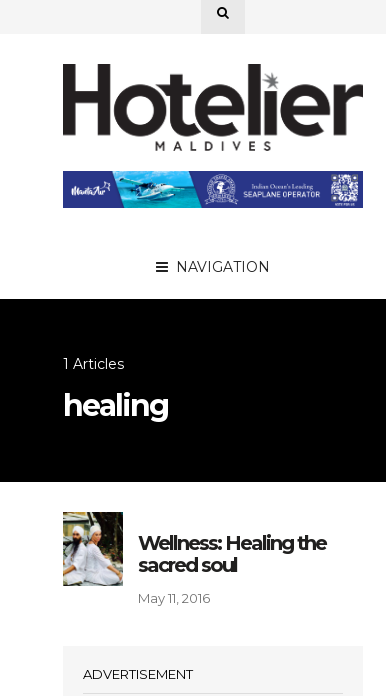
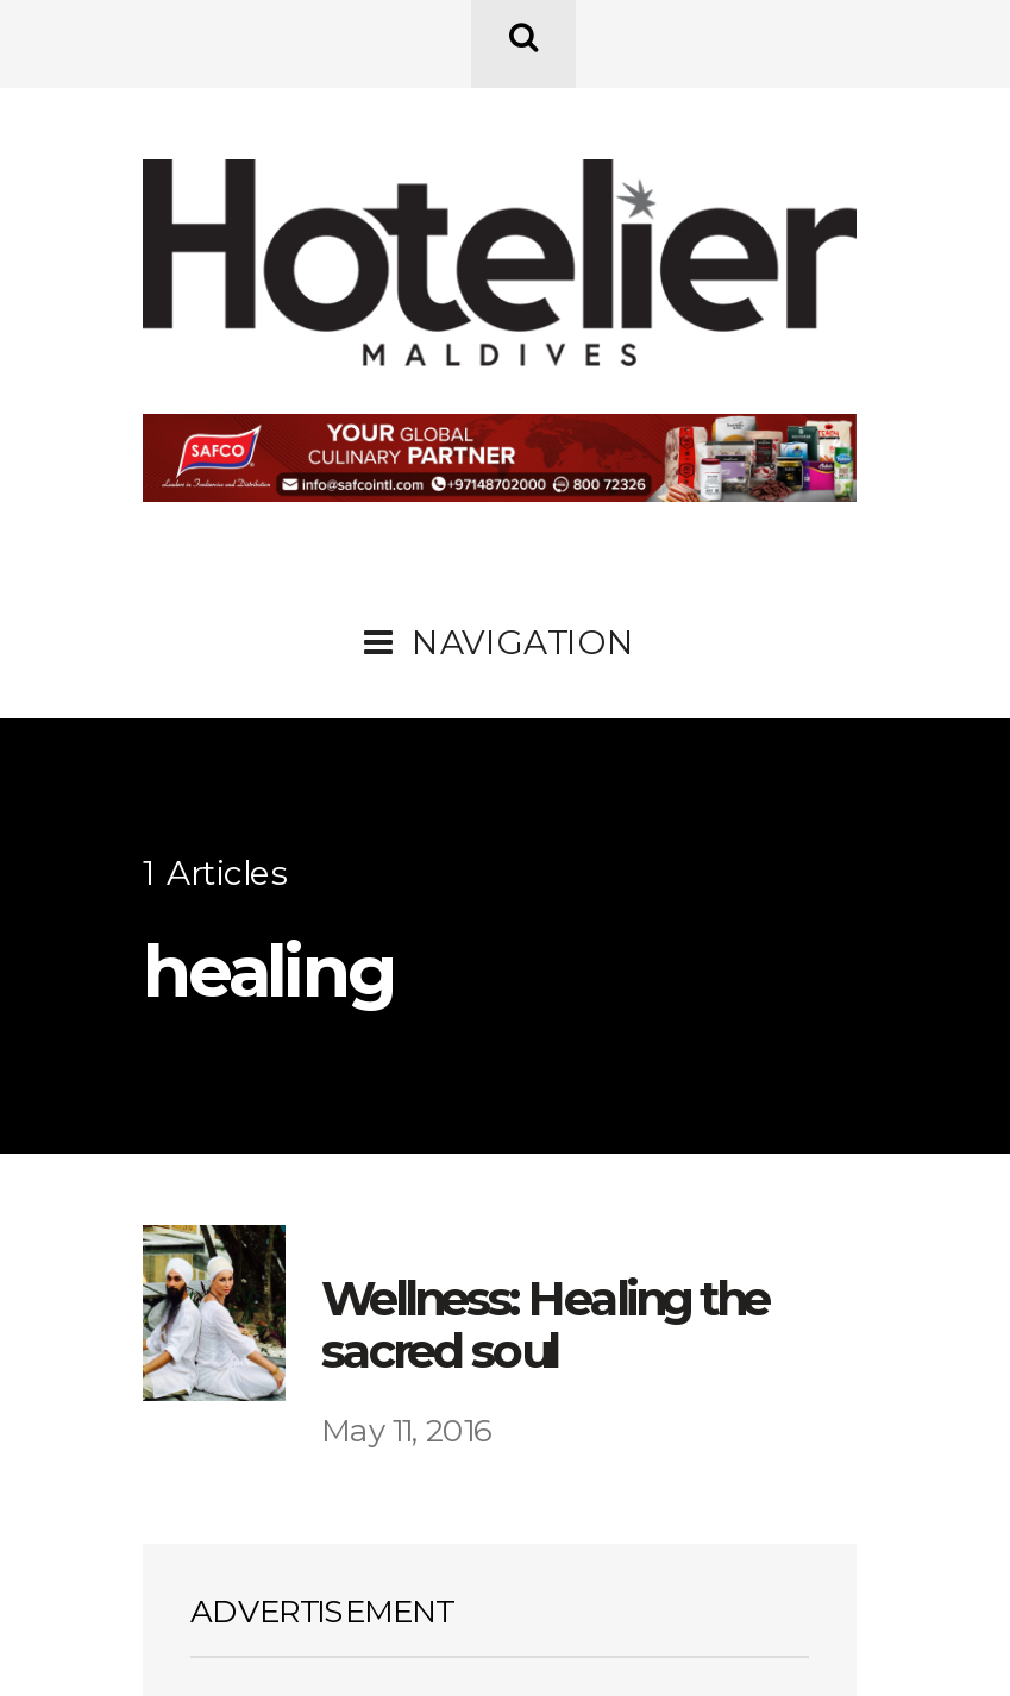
- [image]
+ [image]
